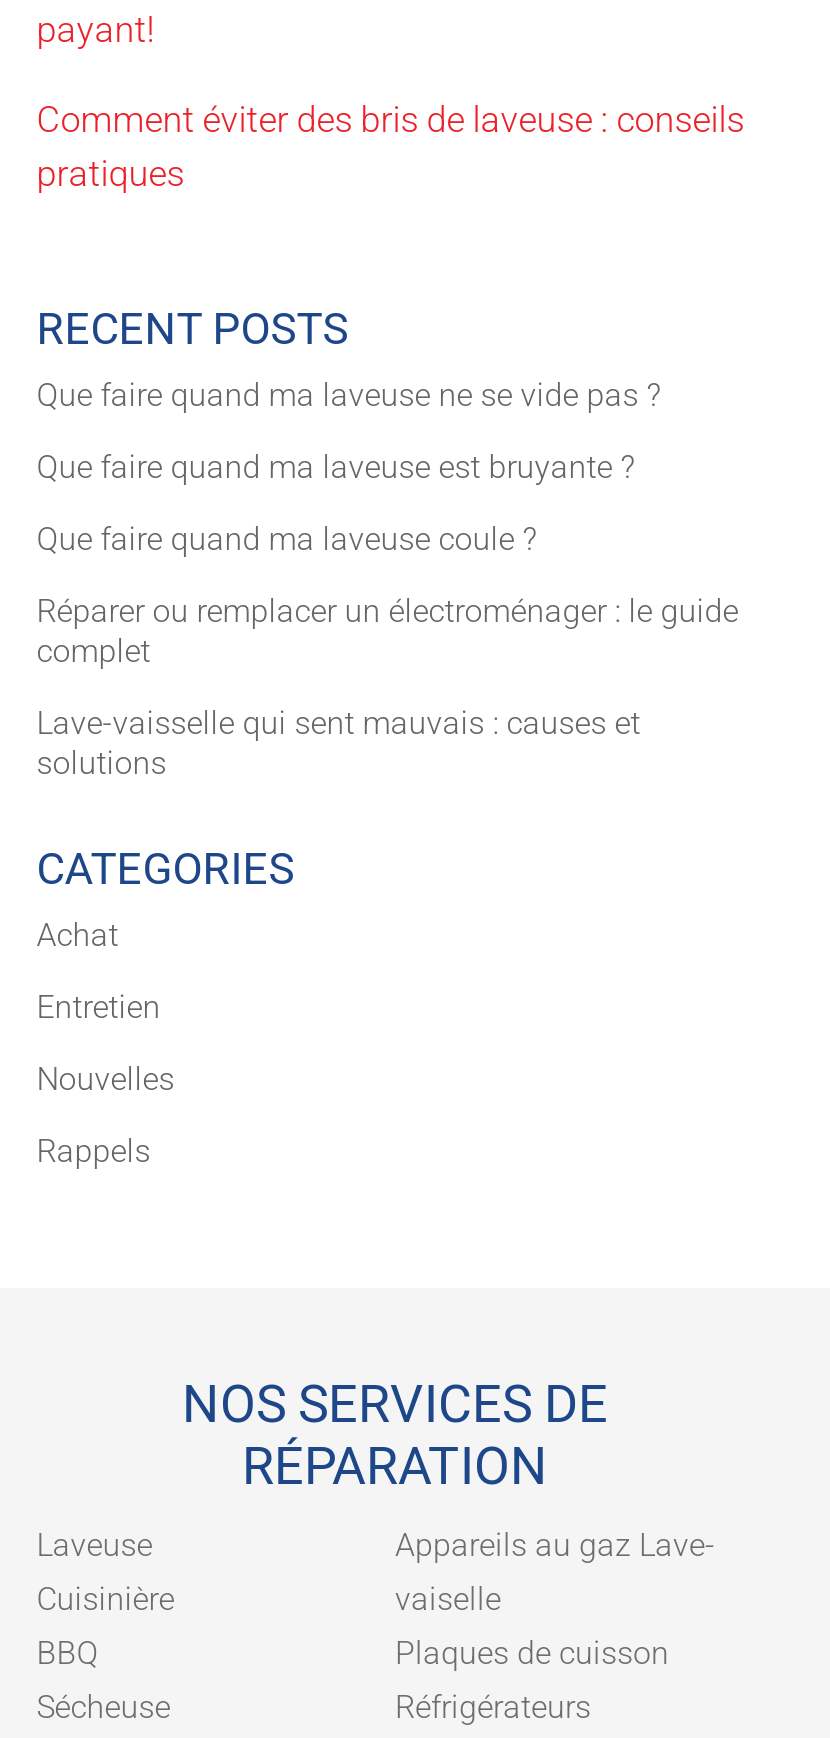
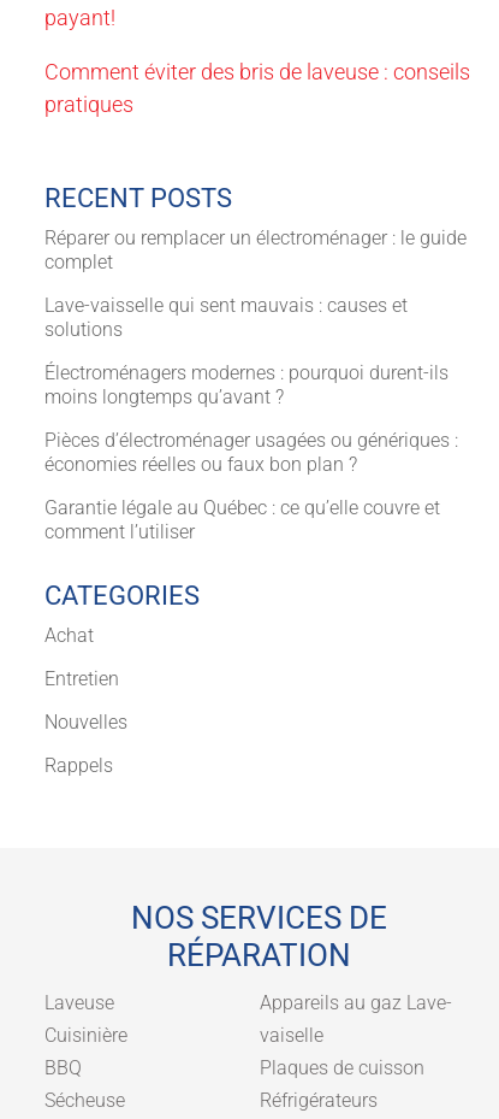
- Que faire quand ma laveuse ne se vide pas ?
- Que faire quand ma laveuse est bruyante ?
- Que faire quand ma laveuse coule ?

moved up: Réparer ou remplacer un électroménager : le guide | complet | Lave-vaisselle qui sent mauvais : causes et | solutions

+ Électroménagers modernes : pourquoi durent-ils
+ moins longtemps qu’avant ?
+ Pièces d’électroménager usagées ou génériques :
+ économies réelles ou faux bon plan ?
+ Garantie légale au Québec : ce qu’elle couvre et
+ comment l’utiliser
